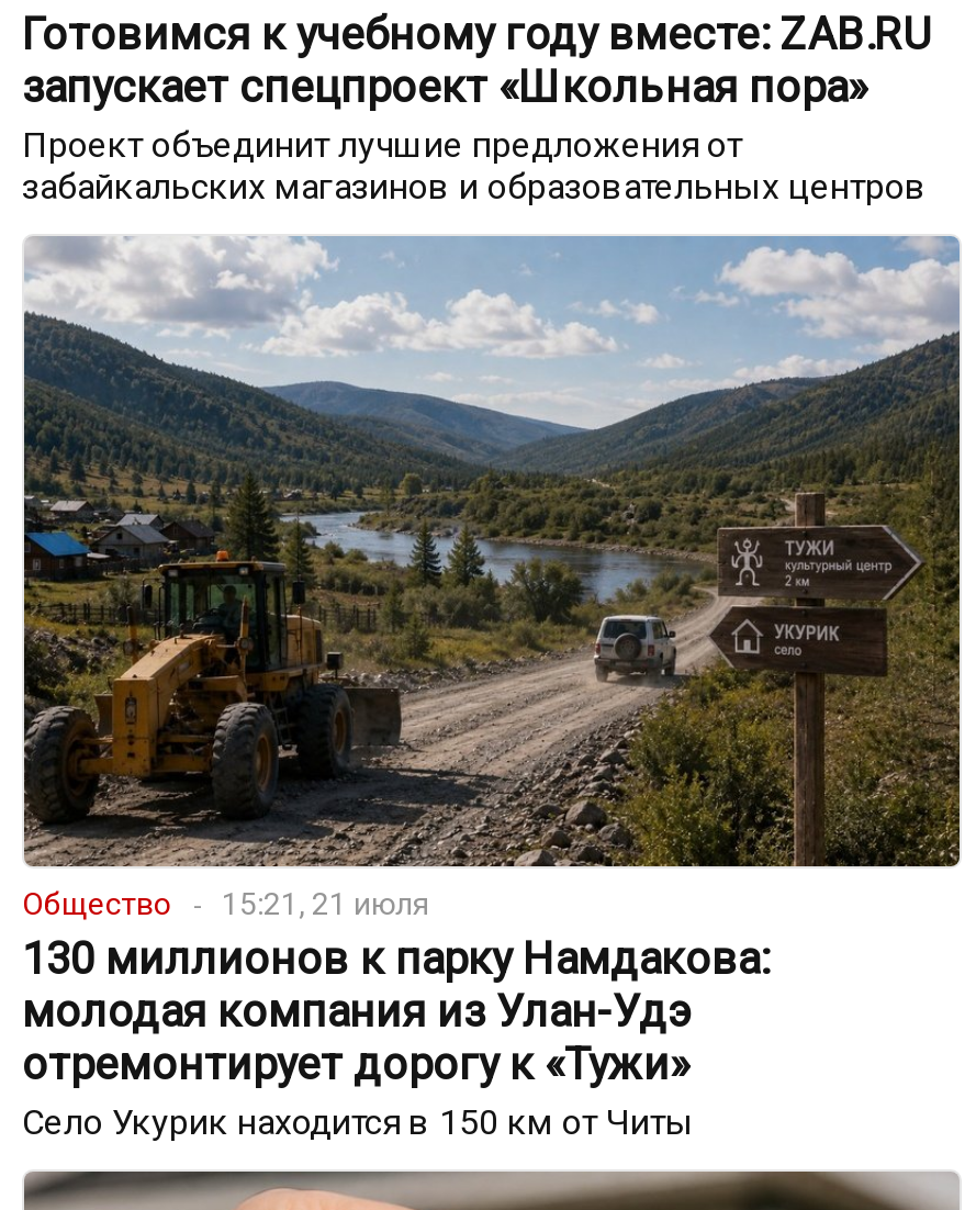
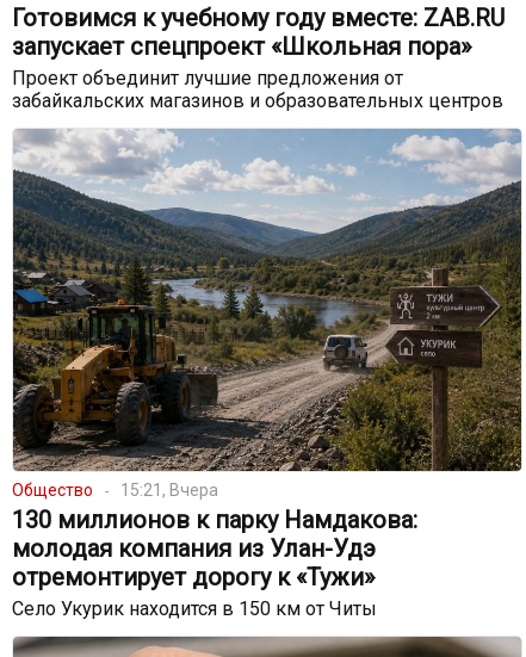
- Общество 15:21, 21 июля
+ Общество 15:21, Вчера
